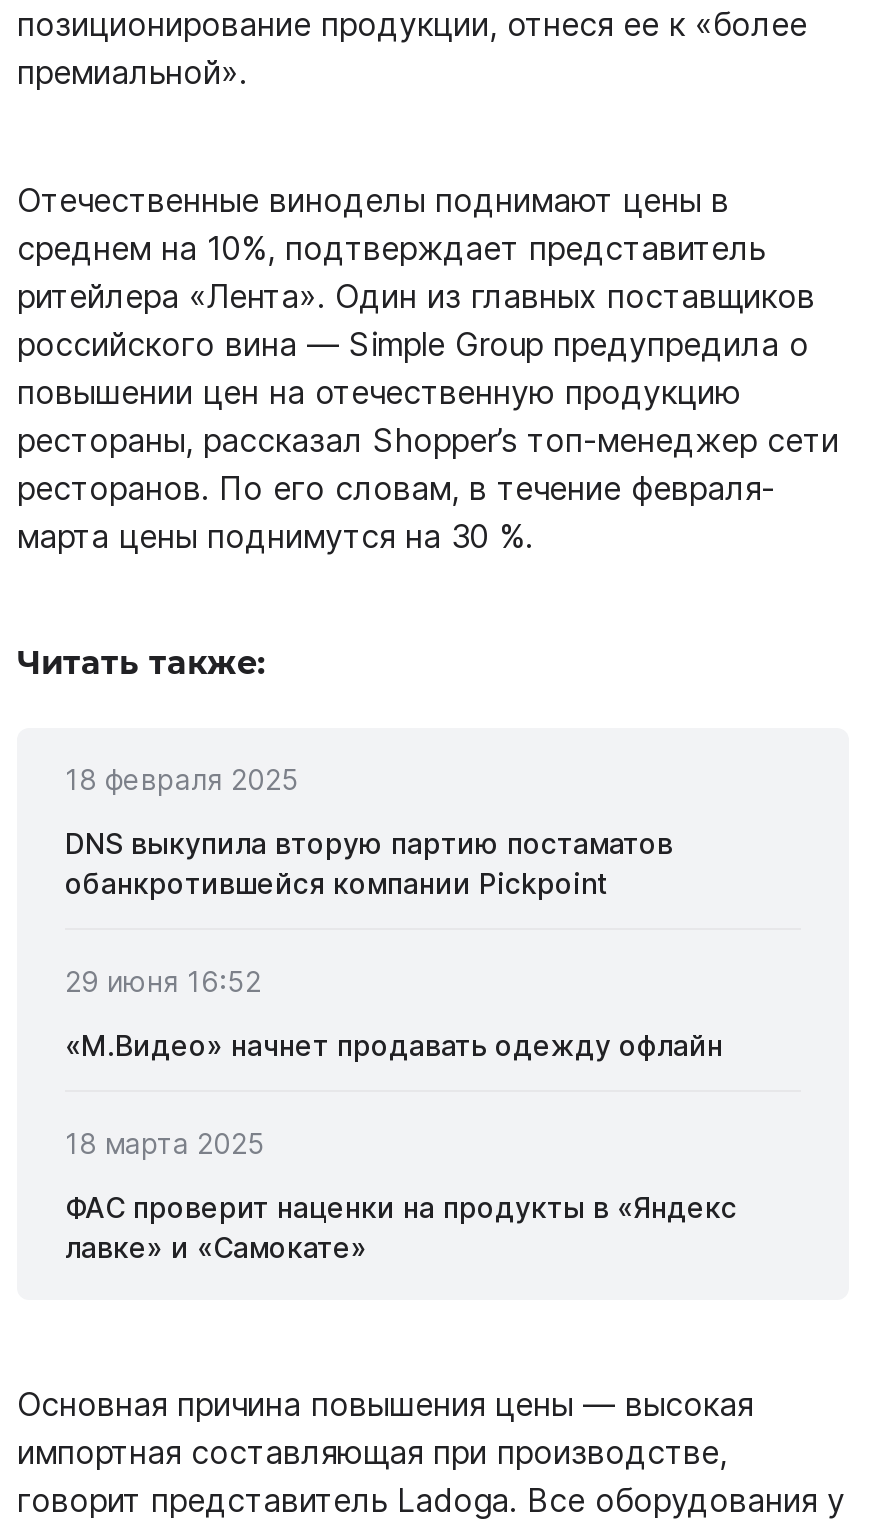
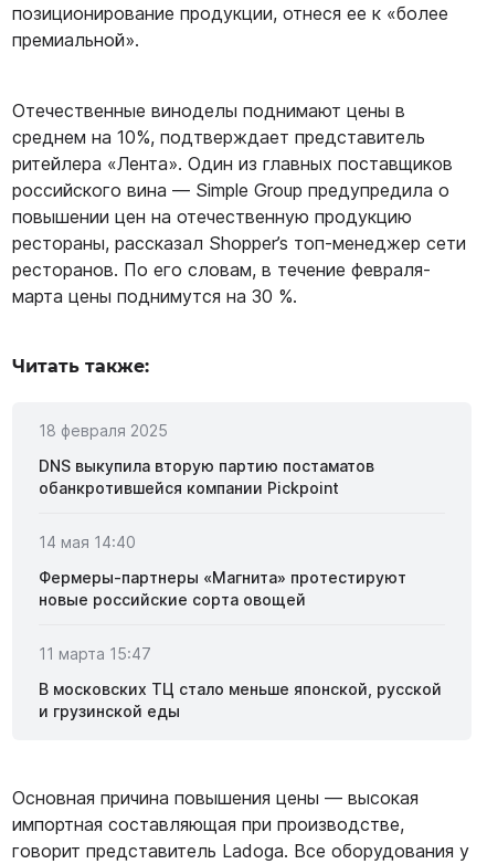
- 29 июня 16:52
+ 14 мая 14:40

- «М.Видео» начнет продавать одежду офлайн
+ Фермеры-партнеры «Магнита» протестируют
+ новые российские сорта овощей

- 18 марта 2025
+ 11 марта 15:47

- ФАС проверит наценки на продукты в «Яндекс
- лавке» и «Самокате»
+ В московских ТЦ стало меньше японской, русской
+ и грузинской еды
